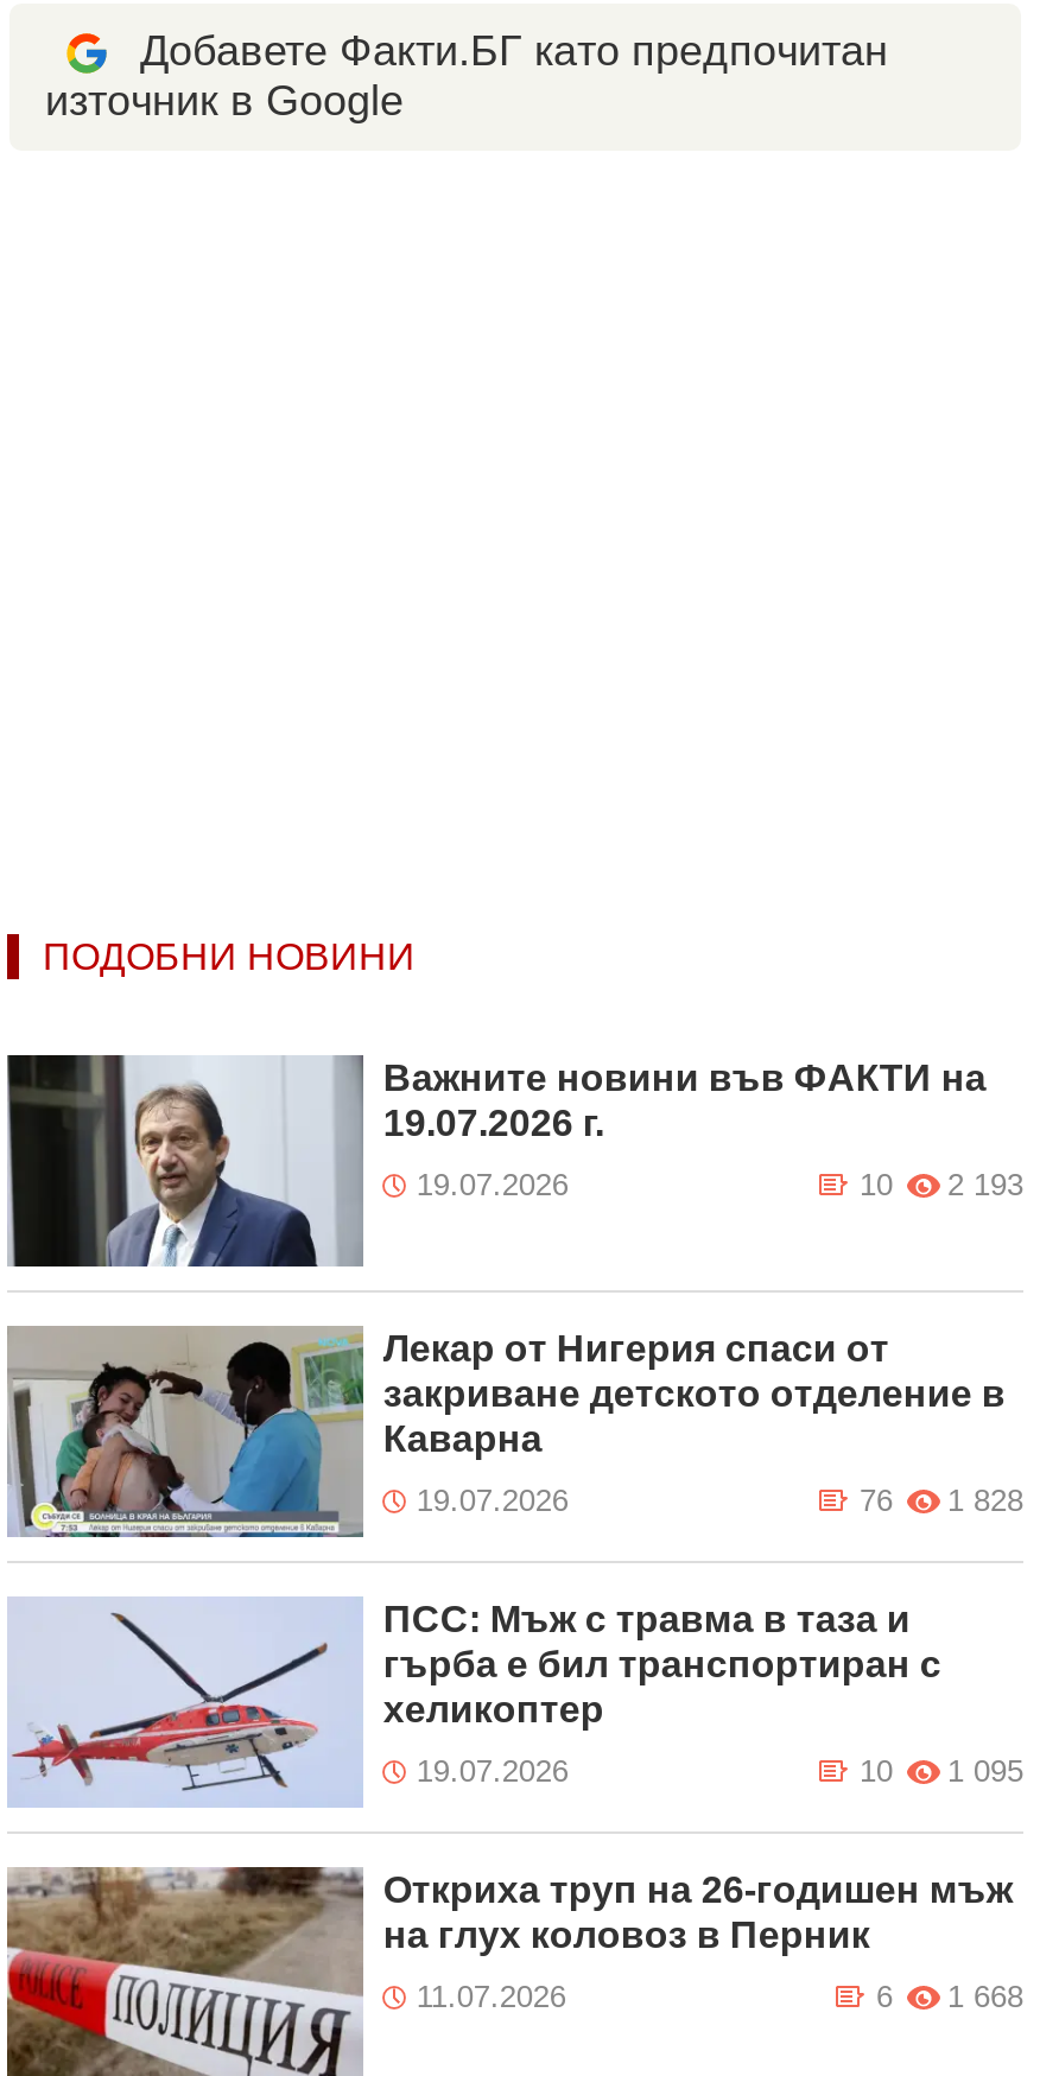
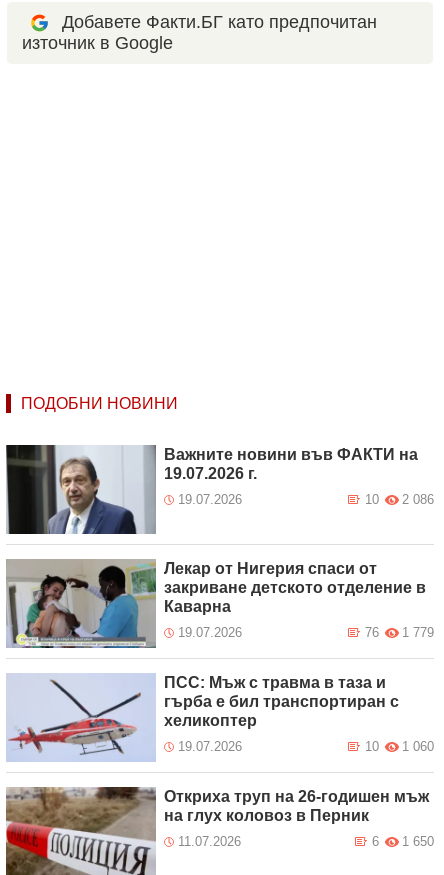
- 10 2 193
+ 10 2 086

- 76 1 828
+ 76 1 779

- 10 1 095
+ 10 1 060

- 6 1 668
+ 6 1 650
